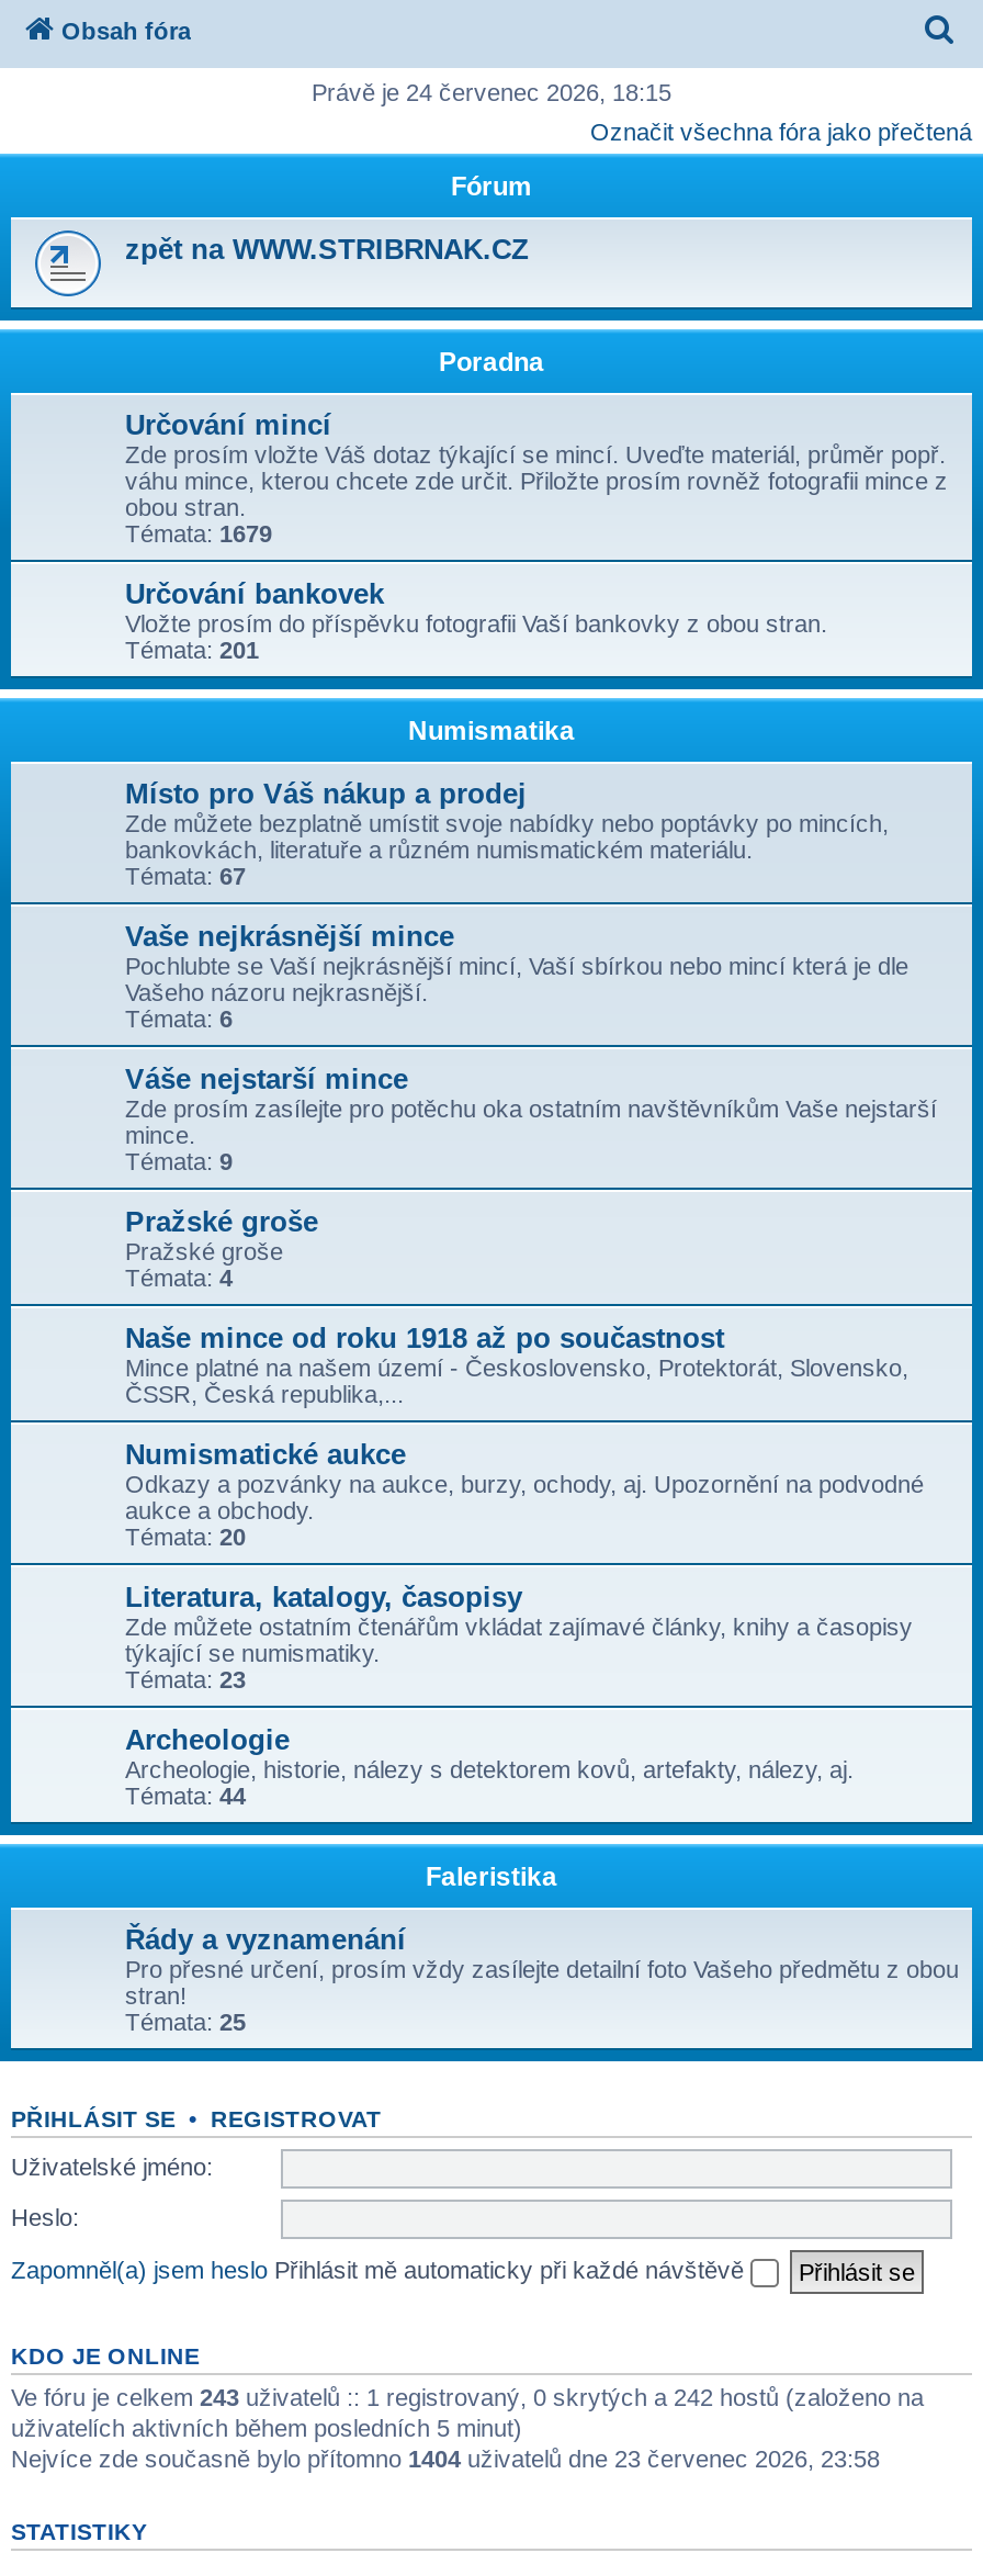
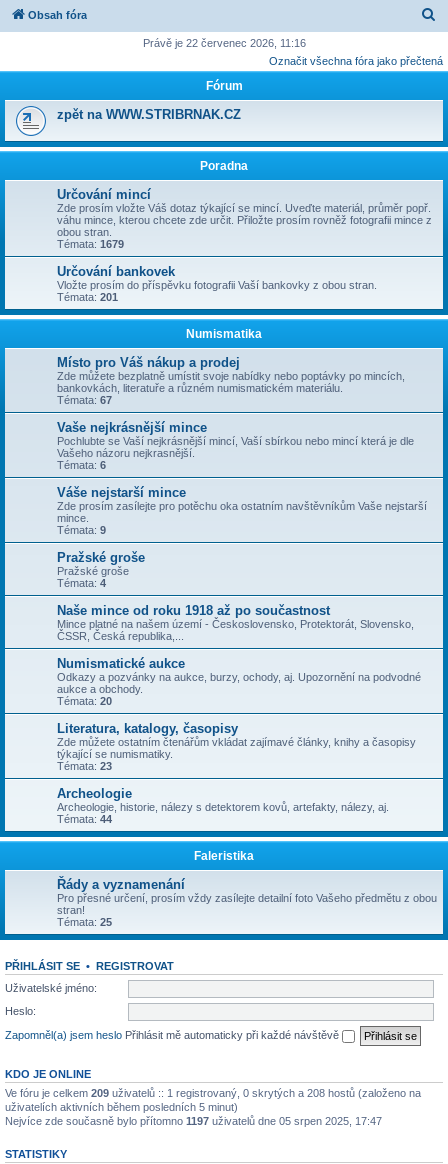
- Právě je 24 červenec 2026, 18:15
+ Právě je 22 červenec 2026, 11:16

- Ve fóru je celkem 243 uživatelů :: 1 registrovaný, 0 skrytých a 242 hostů (založeno na
+ Ve fóru je celkem 209 uživatelů :: 1 registrovaný, 0 skrytých a 208 hostů (založeno na

- Nejvíce zde současně bylo přítomno 1404 uživatelů dne 23 červenec 2026, 23:58
+ Nejvíce zde současně bylo přítomno 1197 uživatelů dne 05 srpen 2025, 17:47
